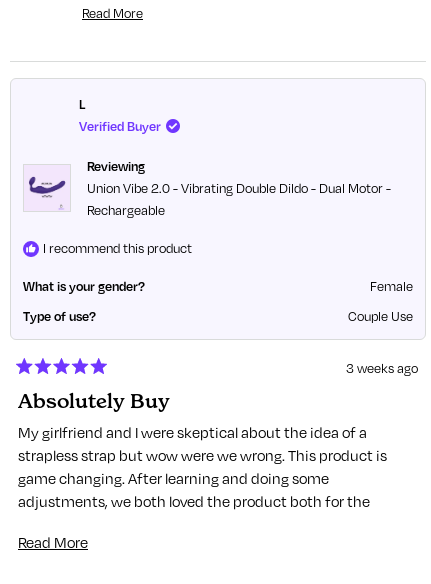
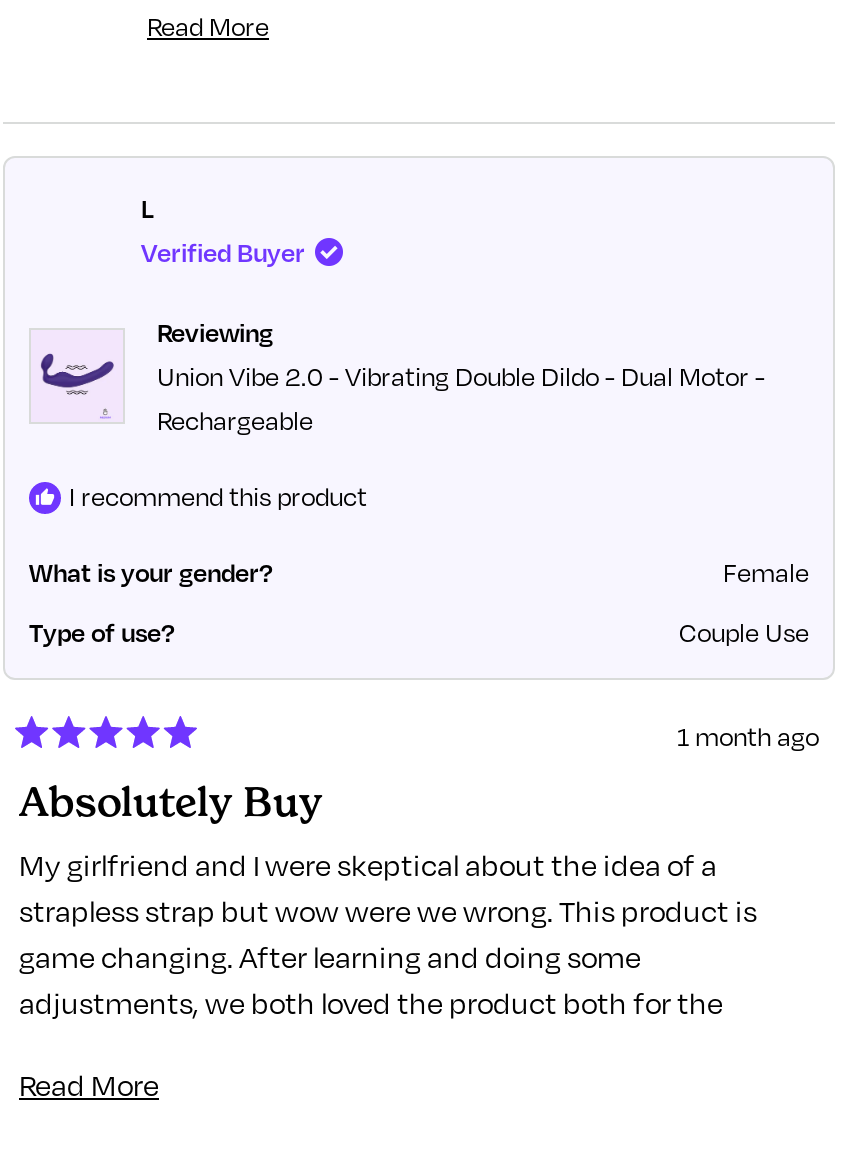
- 3 weeks ago
+ 1 month ago
